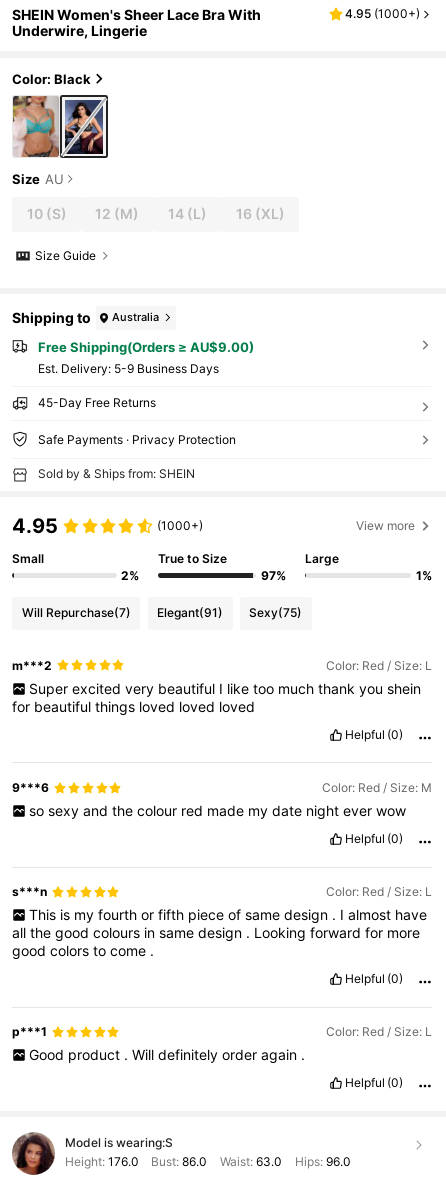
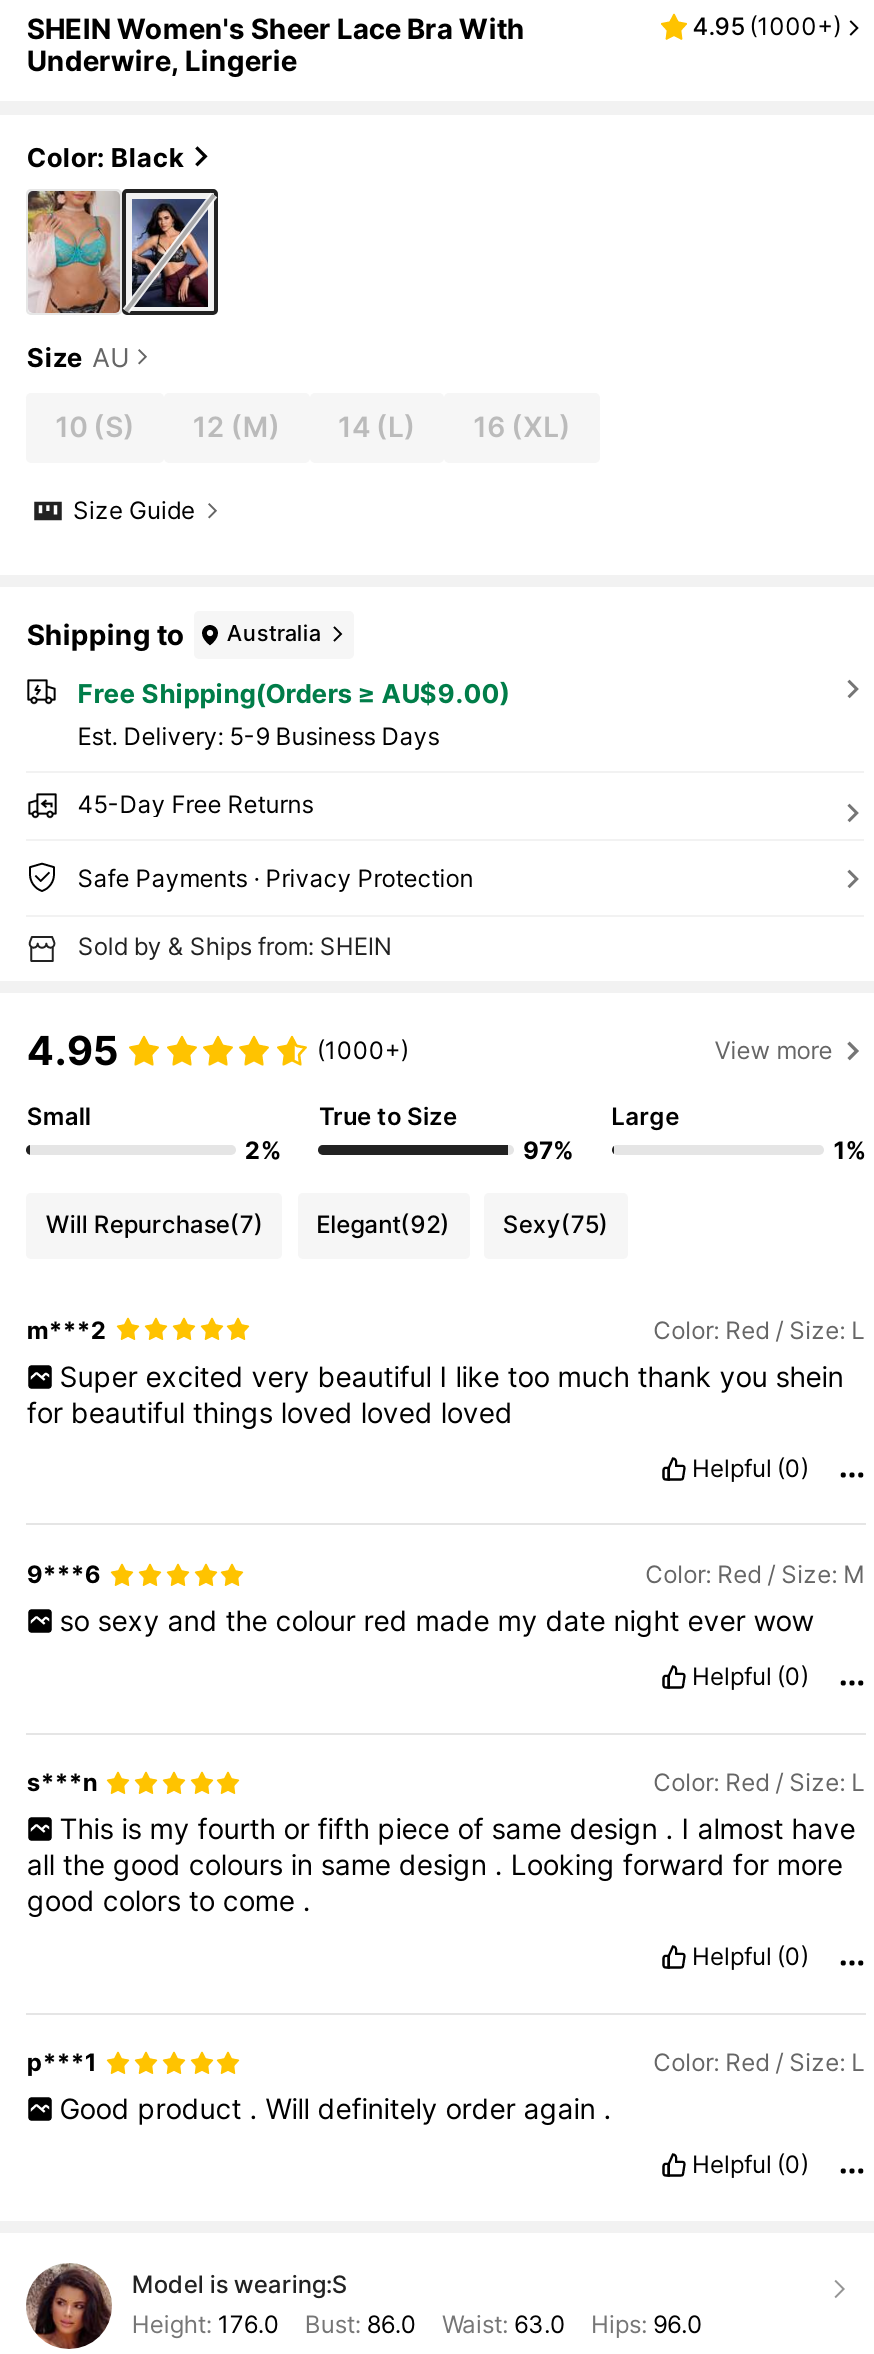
- Will Repurchase(7) Elegant(91) Sexy(75)
+ Will Repurchase(7) Elegant(92) Sexy(75)
